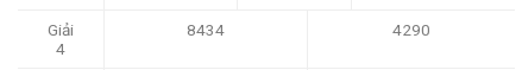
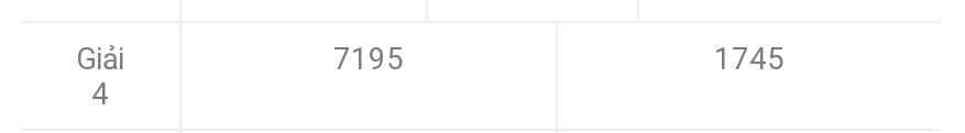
- 8434
+ 7195

- 4290
+ 1745
